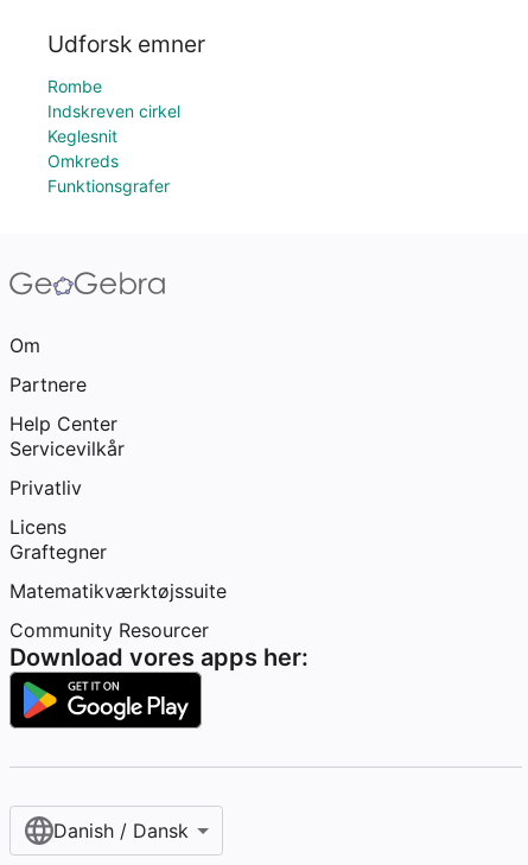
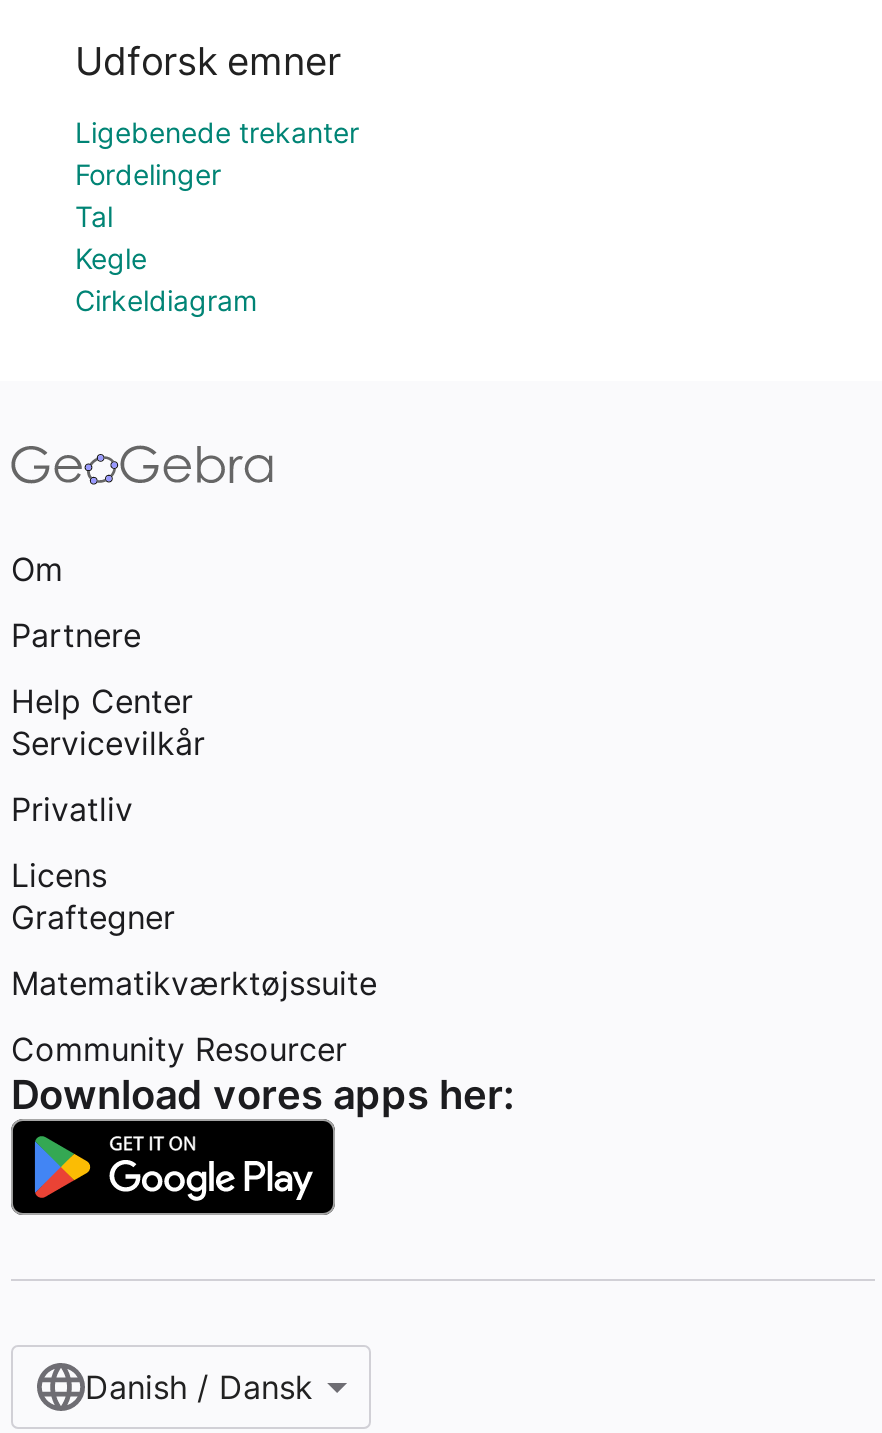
- Rombe
- Indskreven cirkel
- Keglesnit
- Omkreds
- Funktionsgrafer
+ Ligebenede trekanter
+ Fordelinger
+ Tal
+ Kegle
+ Cirkeldiagram
